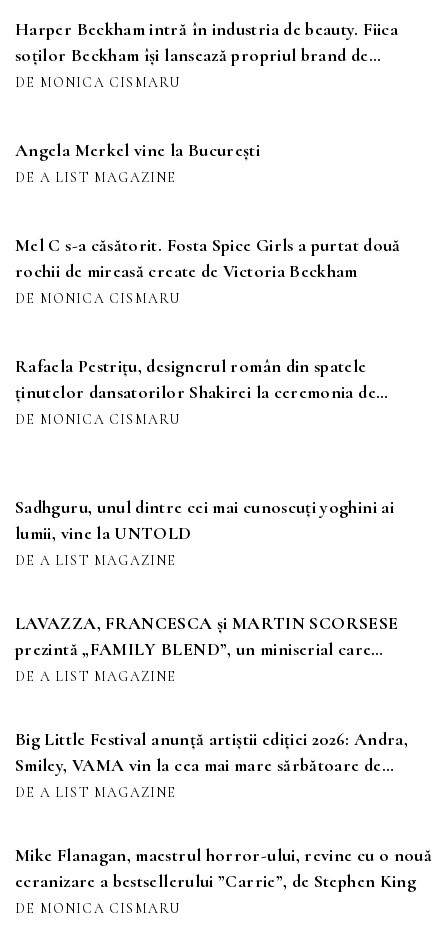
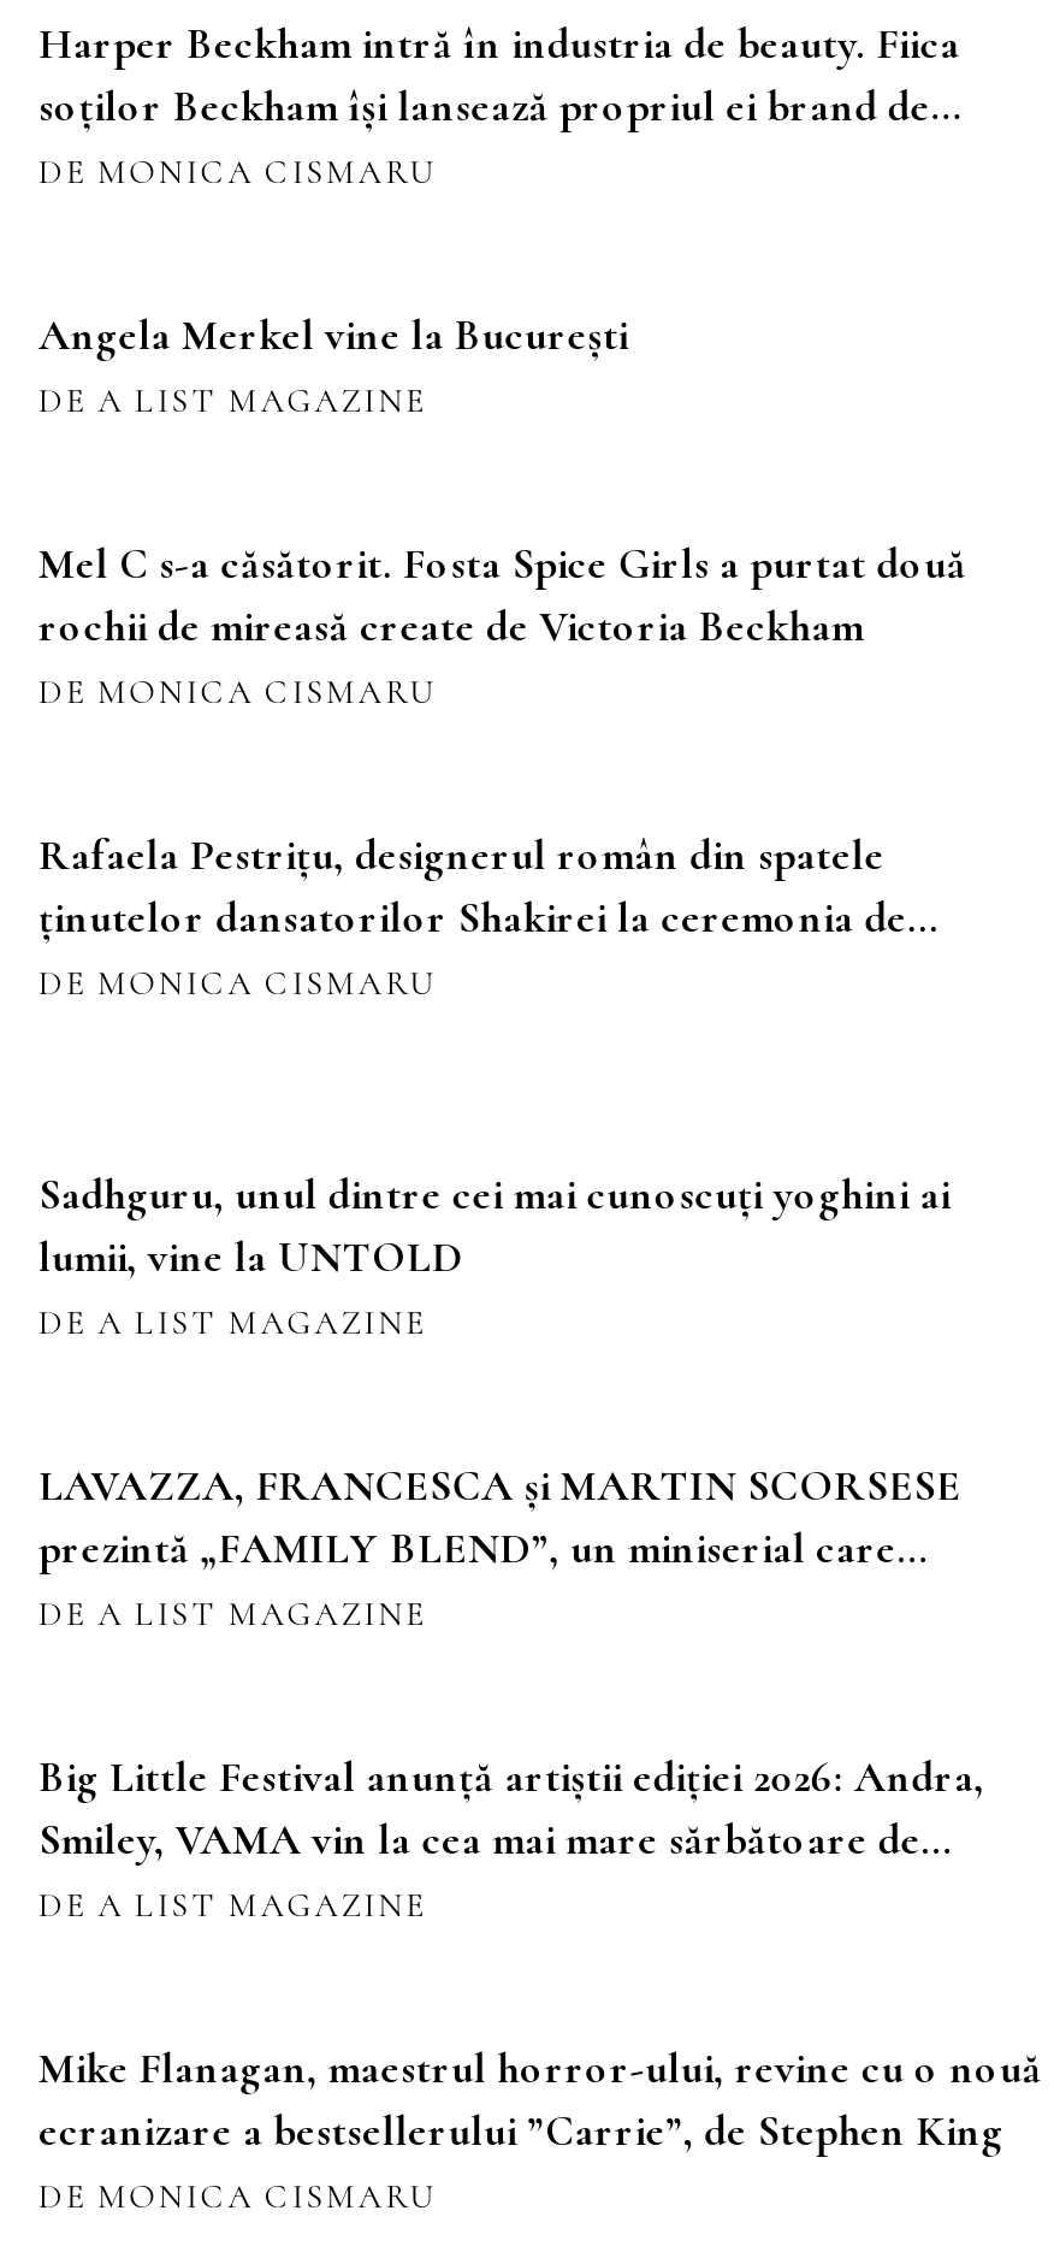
- soților Beckham își lansează propriul brand de
+ soților Beckham își lansează propriul ei brand de
